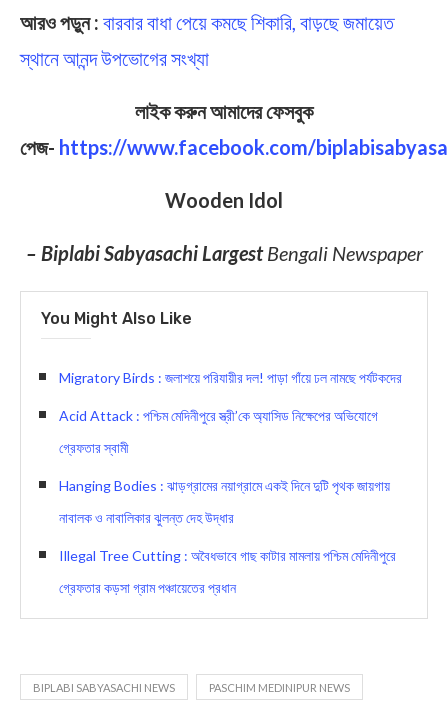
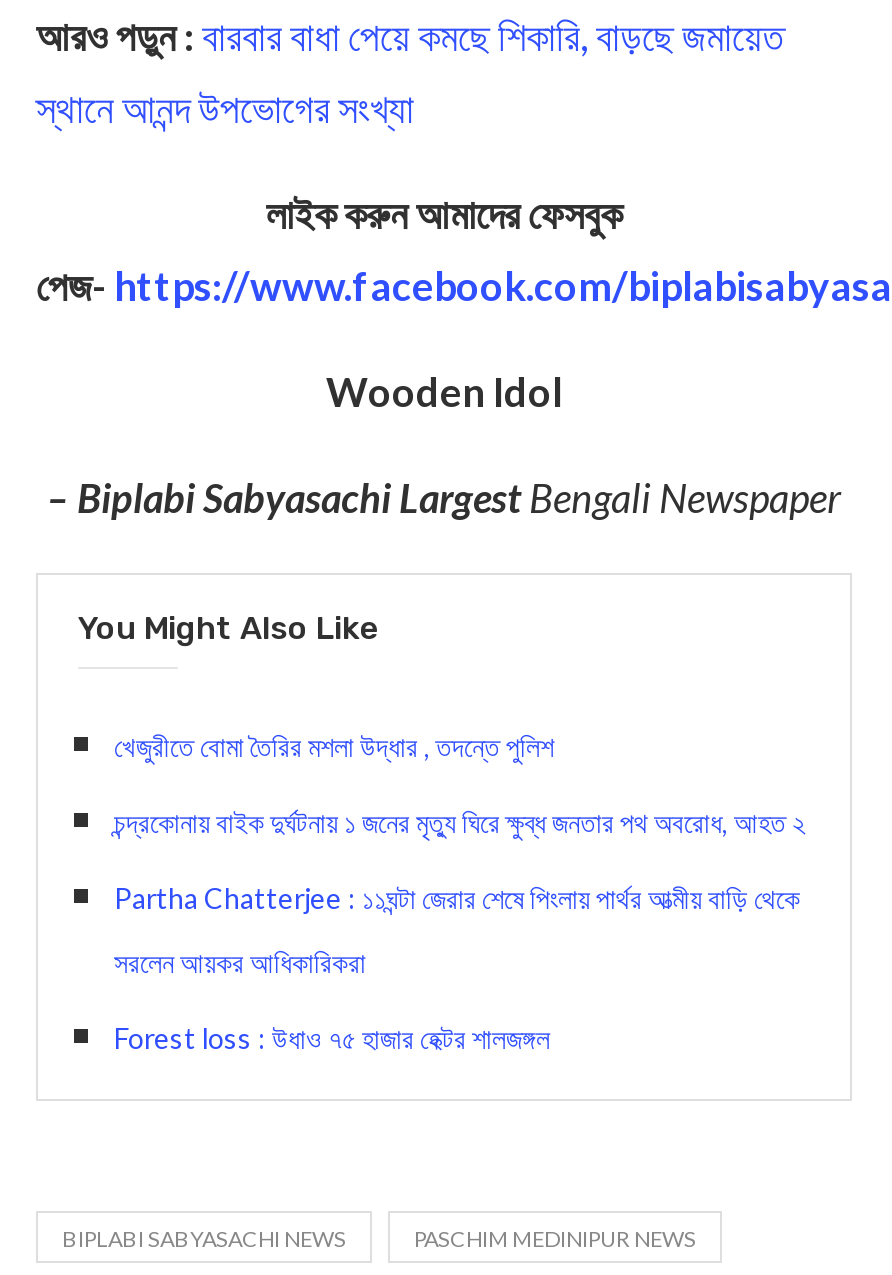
- Migratory Birds : জলাশয়ে পরিযায়ীর দল! পাড়া গাঁয়ে ঢল নামছে পর্যটকদের
- Acid Attack : পশ্চিম মেদিনীপুরে স্ত্রী’কে অ্যাসিড নিক্ষেপের অভিযোগে
- গ্রেফতার স্বামী
- Hanging Bodies : ঝাড়গ্রামের নয়াগ্রামে একই দিনে দুটি পৃথক জায়গায়
- নাবালক ও নাবালিকার ঝুলন্ত দেহ উদ্ধার
- Illegal Tree Cutting : অবৈধভাবে গাছ কাটার মামলায় পশ্চিম মেদিনীপুরে
- গ্রেফতার কড়সা গ্রাম পঞ্চায়েতের প্রধান
+ খেজুরীতে বোমা তৈরির মশলা উদ্ধার , তদন্তে পুলিশ
+ চন্দ্রকোনায় বাইক দুর্ঘটনায় ১ জনের মৃত্যু ঘিরে ক্ষুব্ধ জনতার পথ অবরোধ, আহত ২
+ Partha Chatterjee : ১১ঘন্টা জেরার শেষে পিংলায় পার্থর আত্মীয় বাড়ি থেকে
+ সরলেন আয়কর আধিকারিকরা
+ Forest loss : উধাও ৭৫ হাজার হেক্টর শালজঙ্গল
